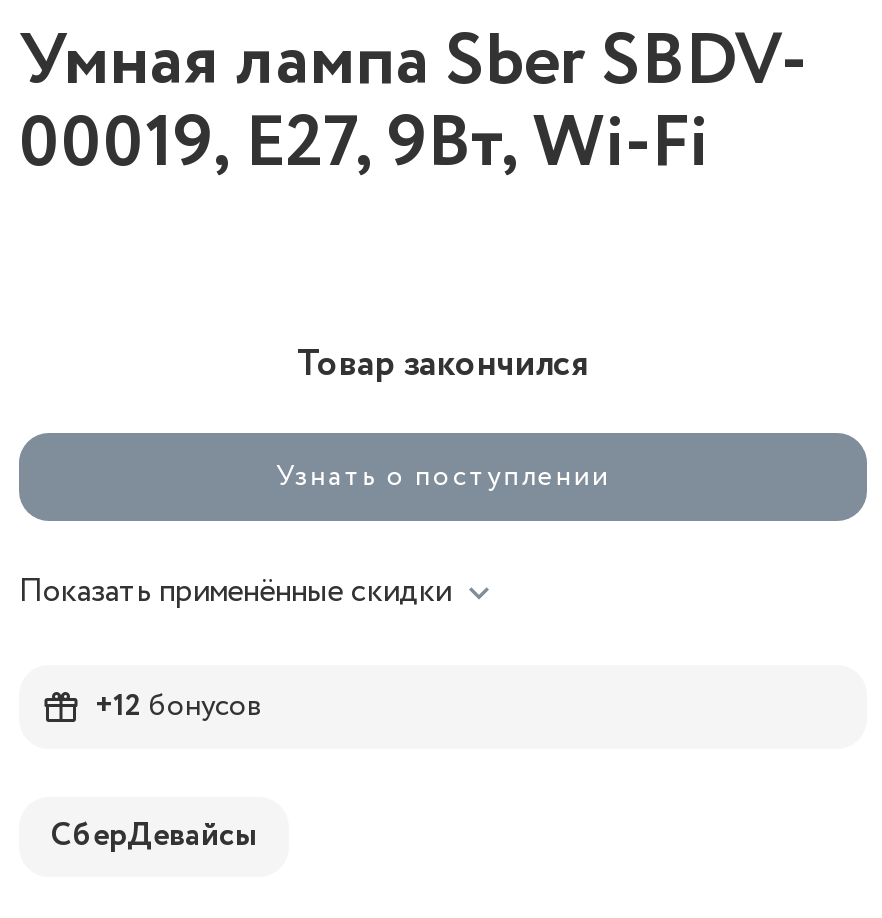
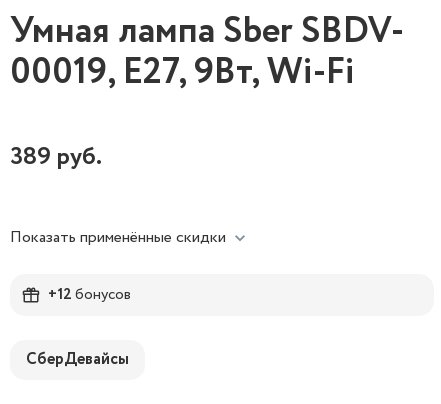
- Товар закончился
- Узнать о поступлении
+ 389 руб.
